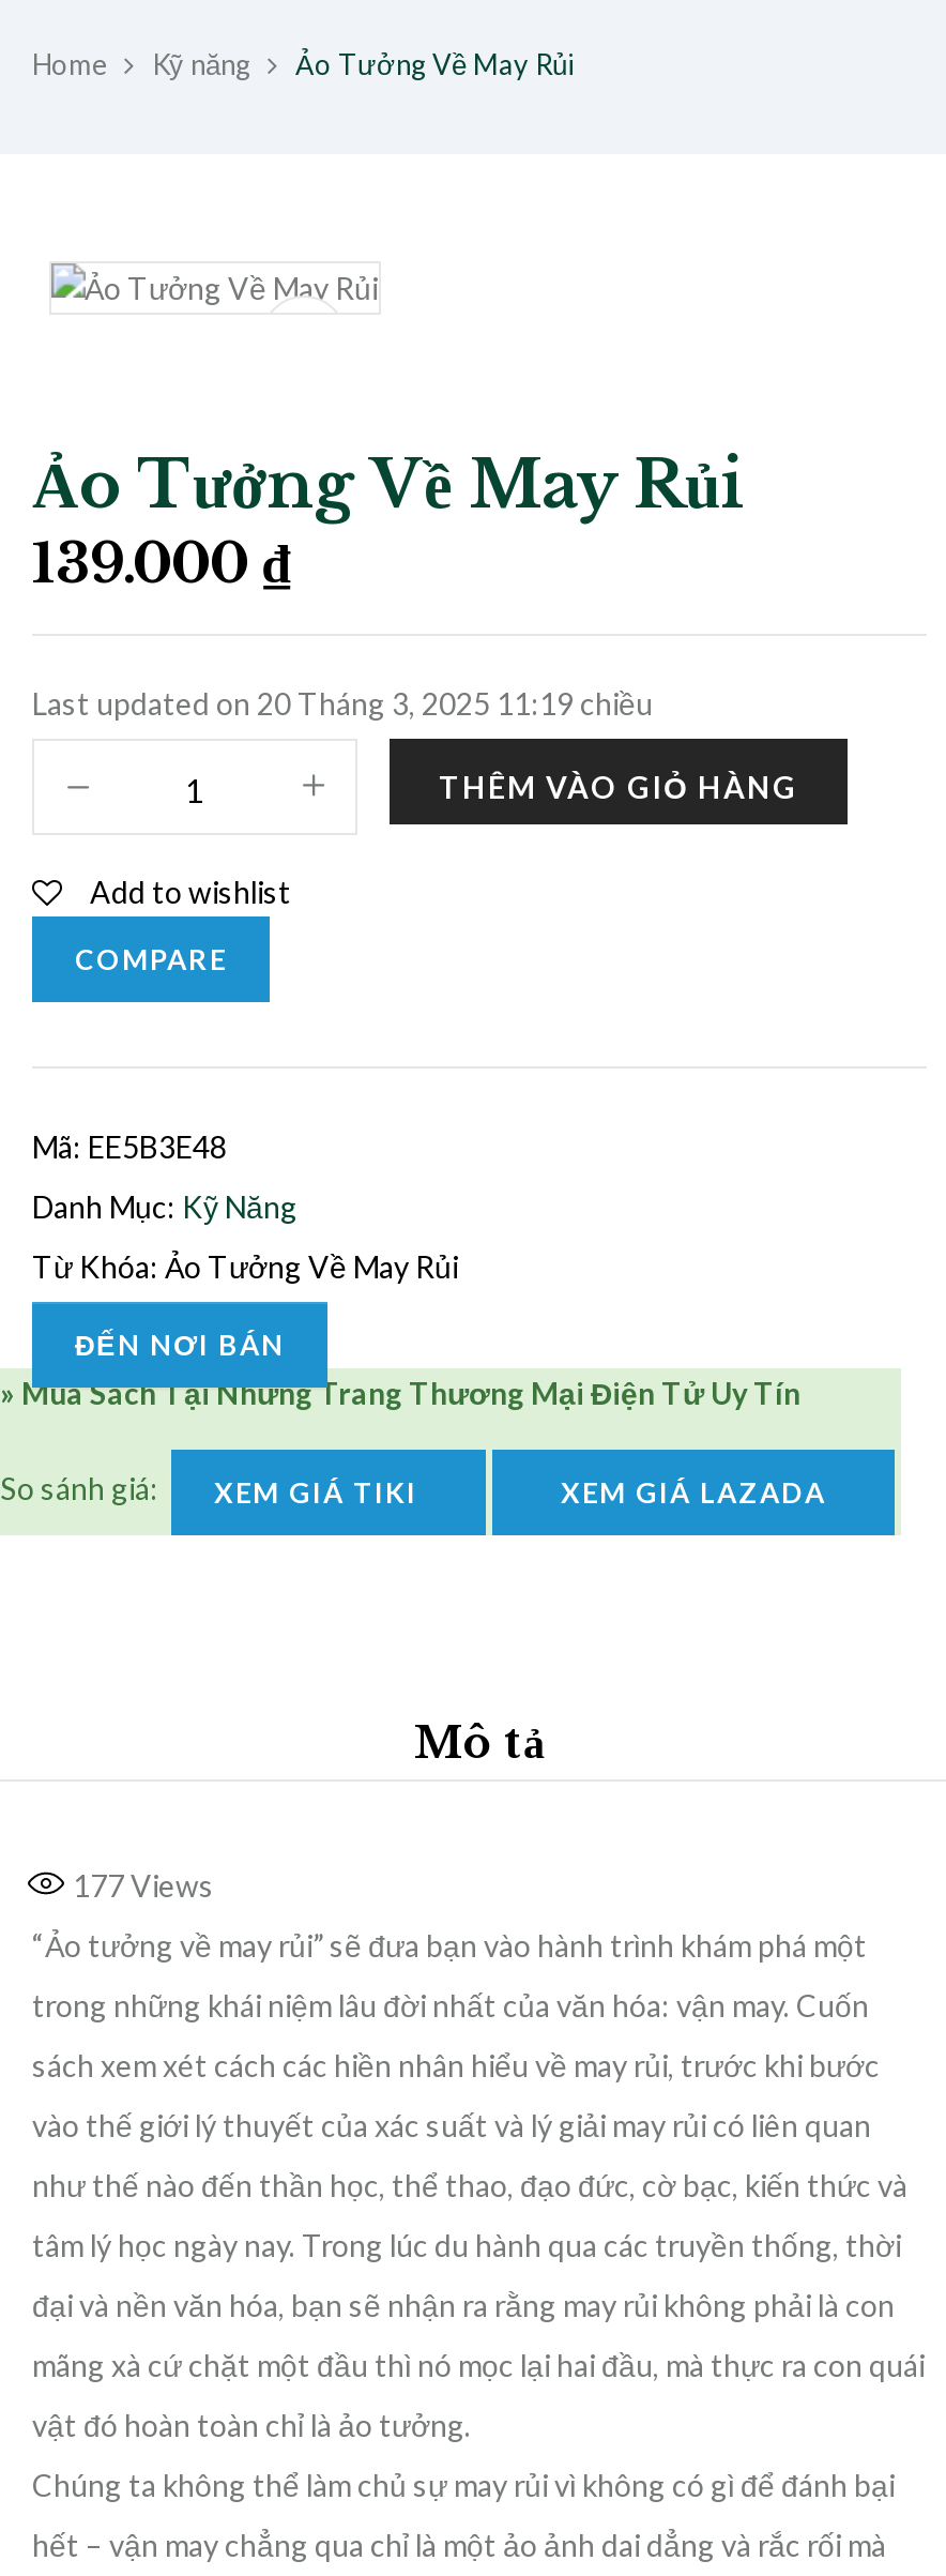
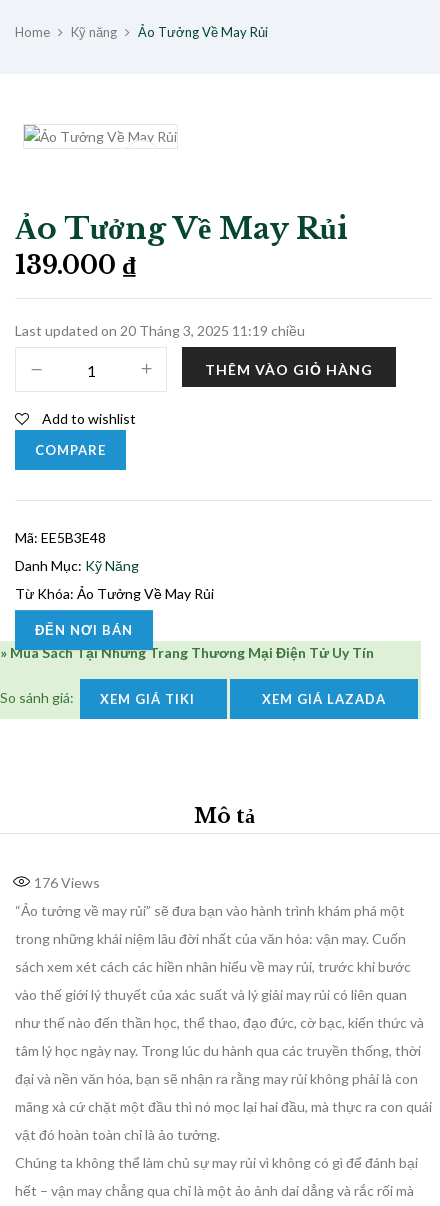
- 177 Views
+ 176 Views
